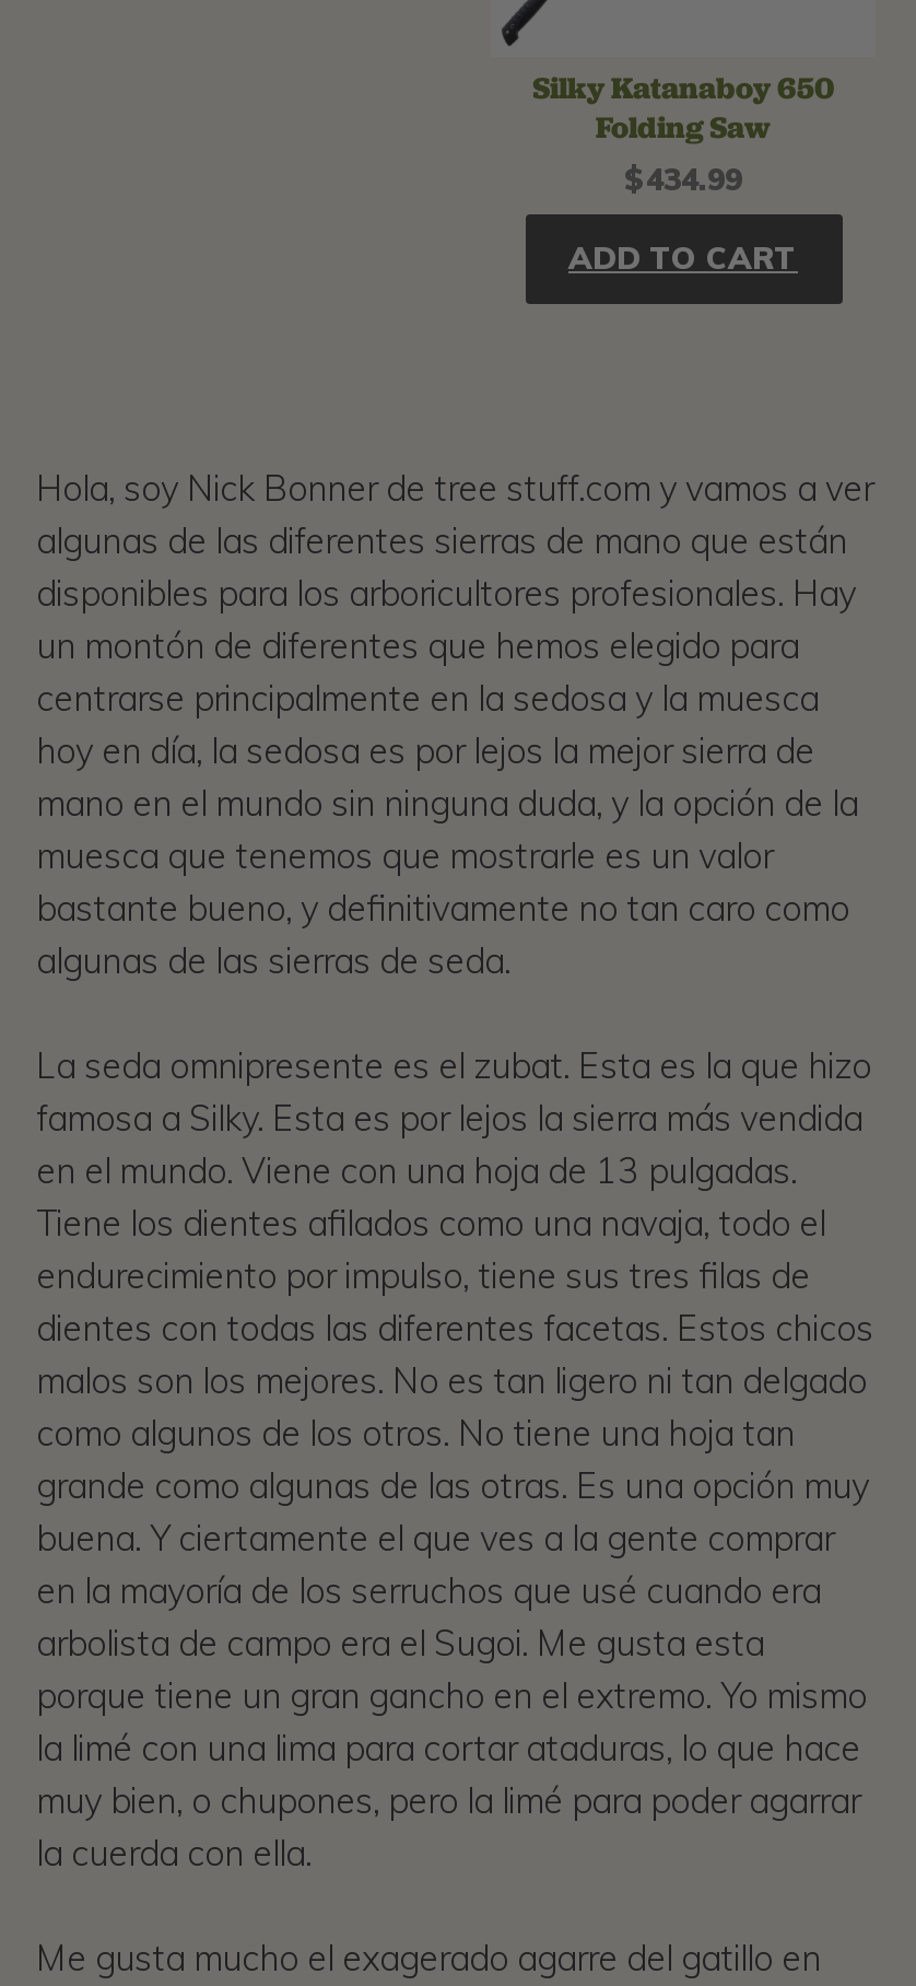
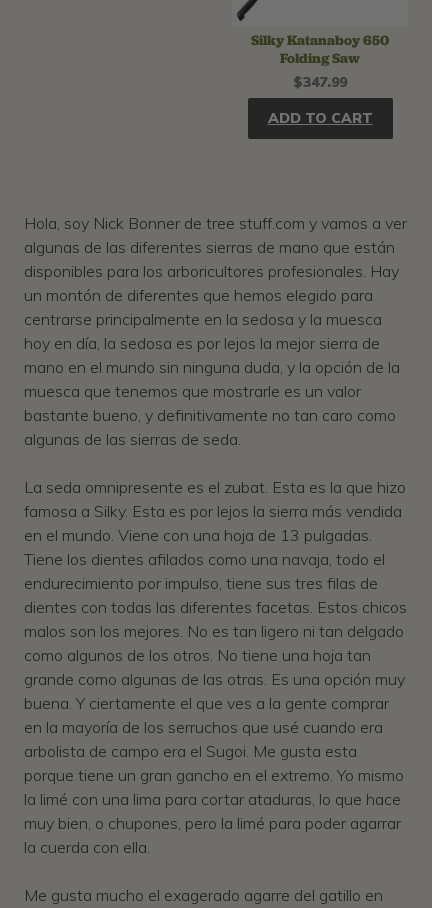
- $434.99
+ $347.99
